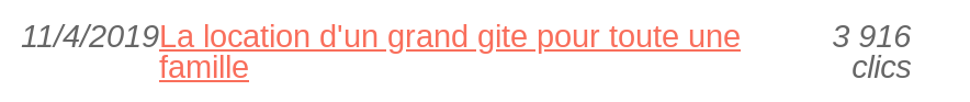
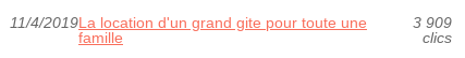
- 3 916
+ 3 909
